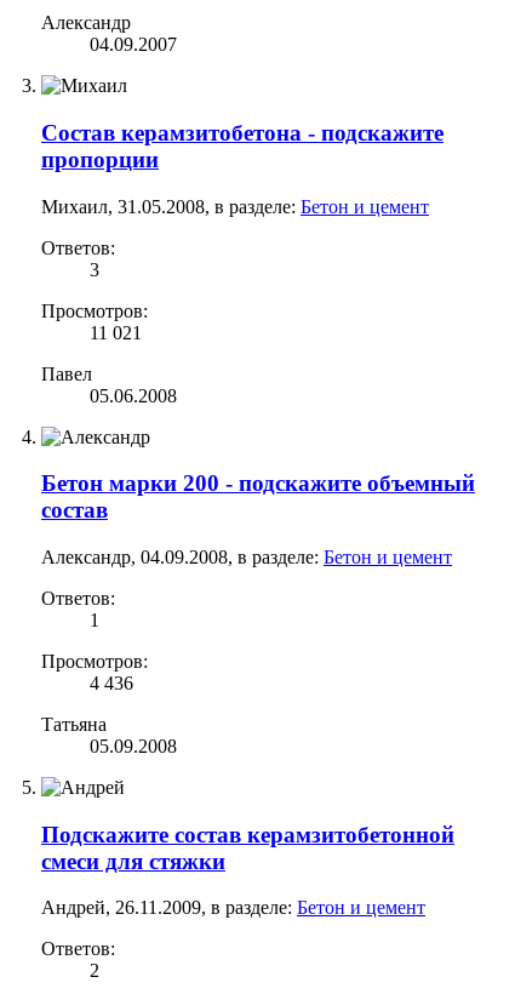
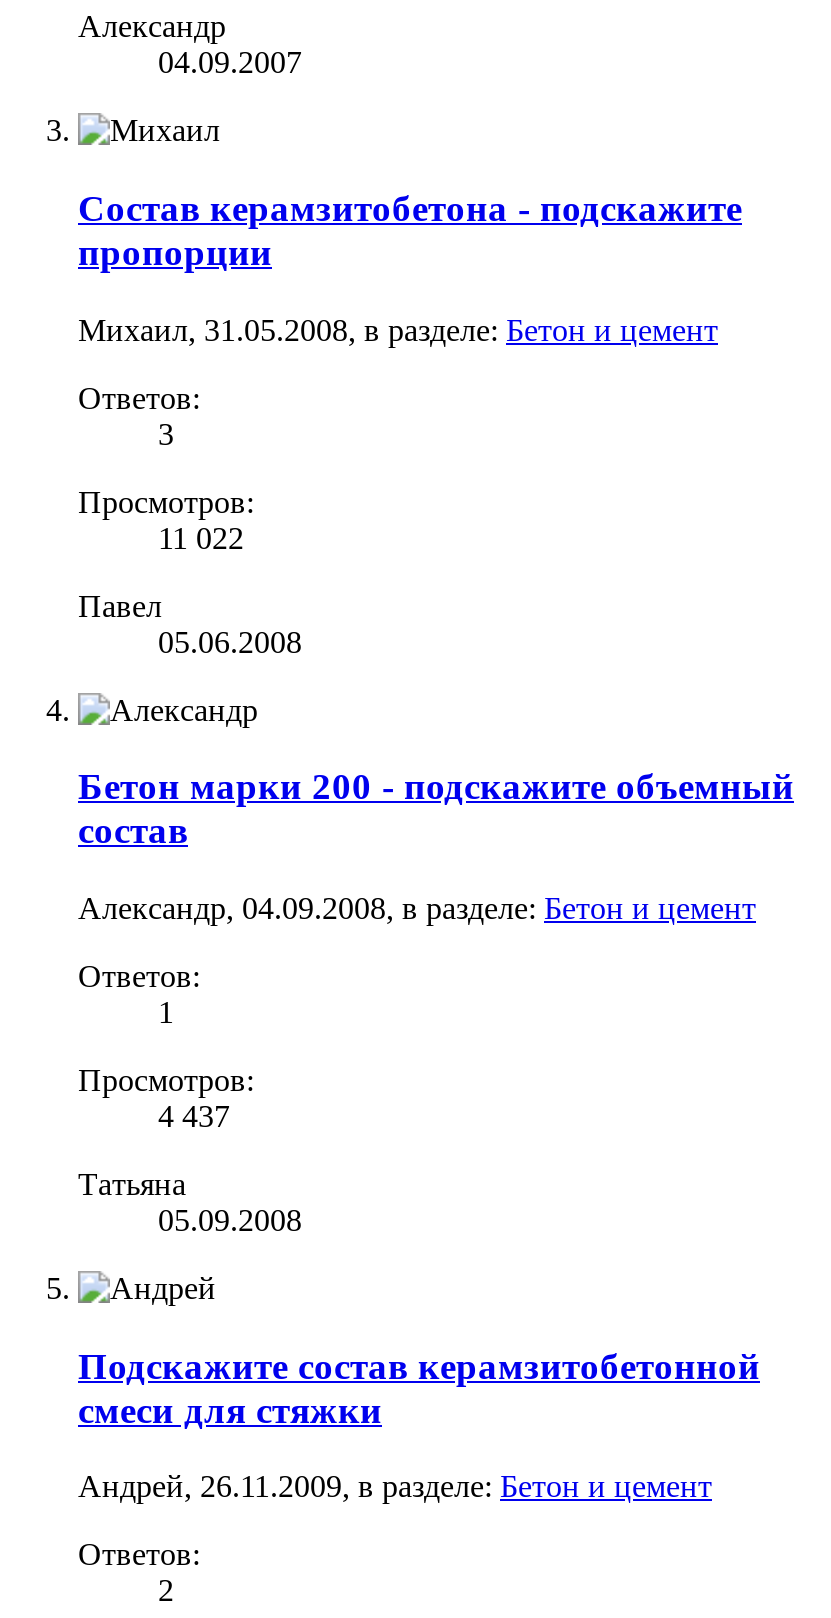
- 11 021
+ 11 022

- 4 436
+ 4 437
